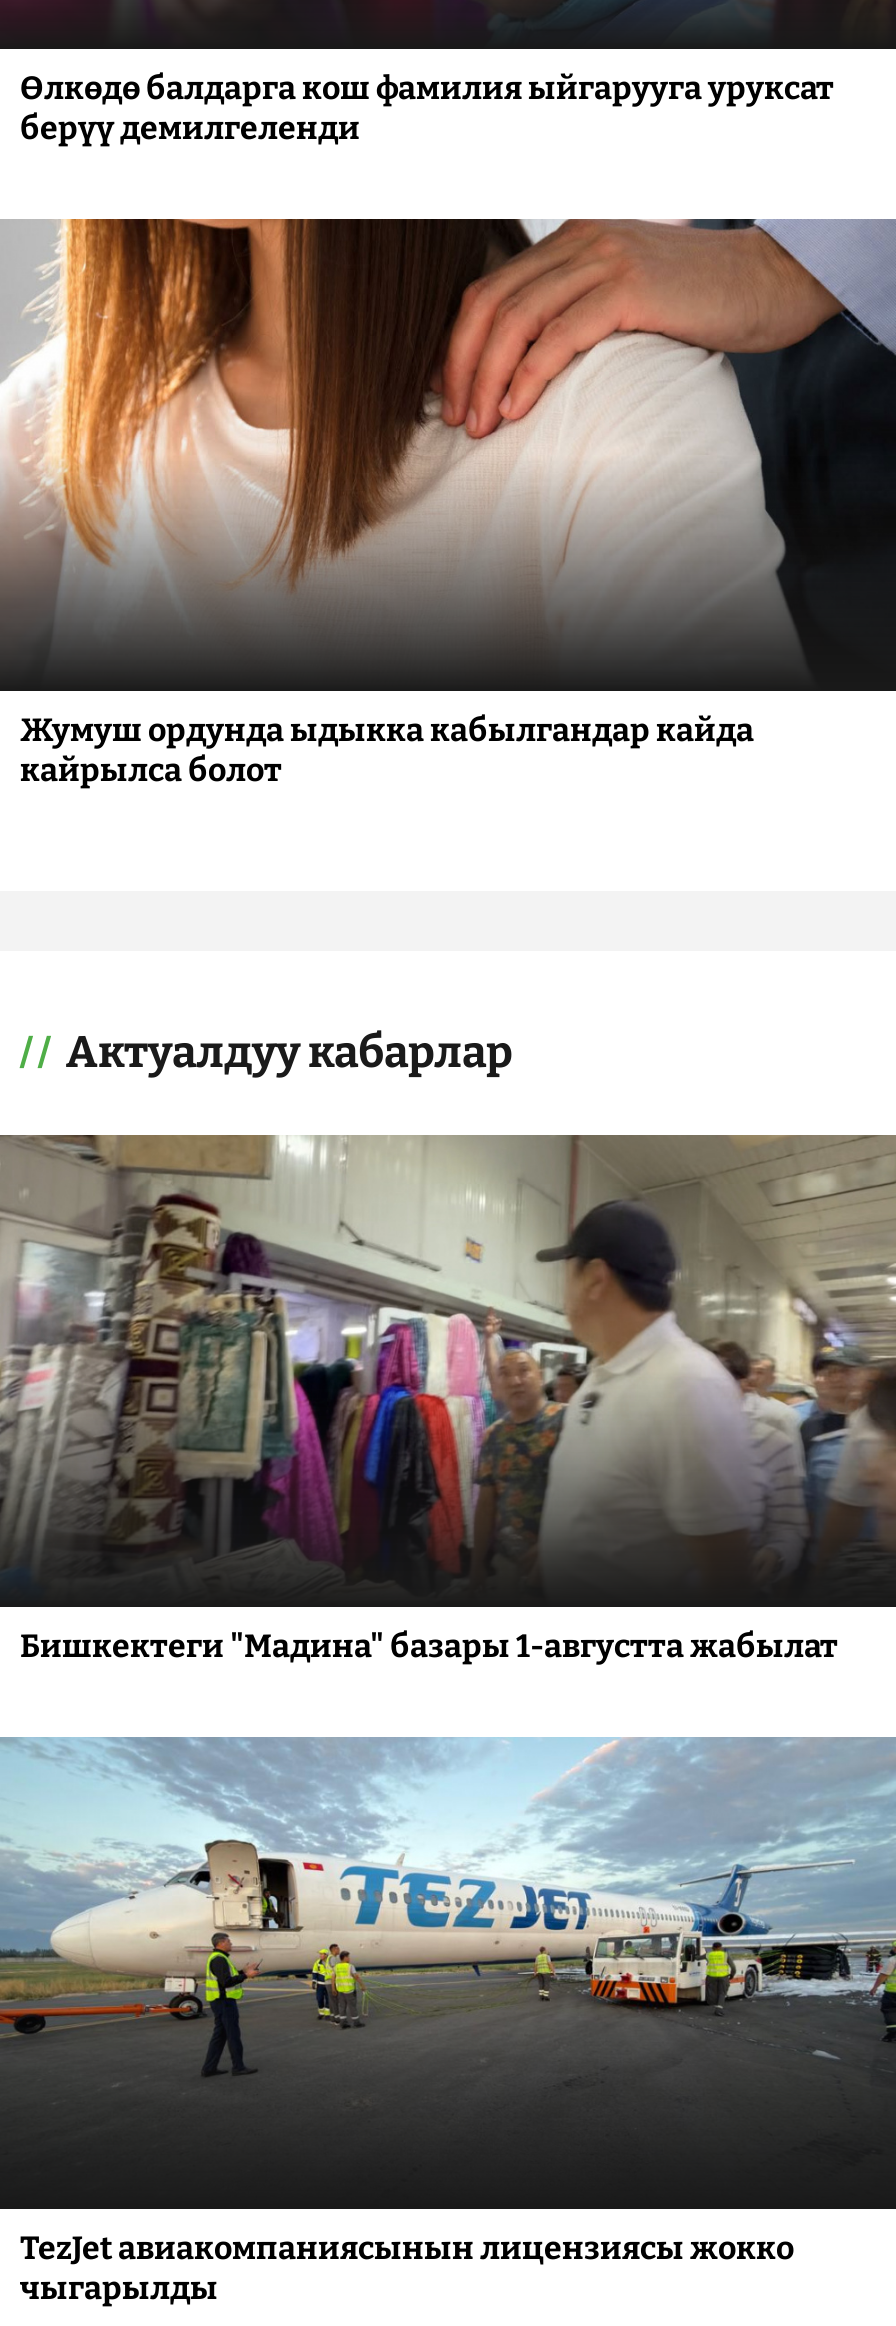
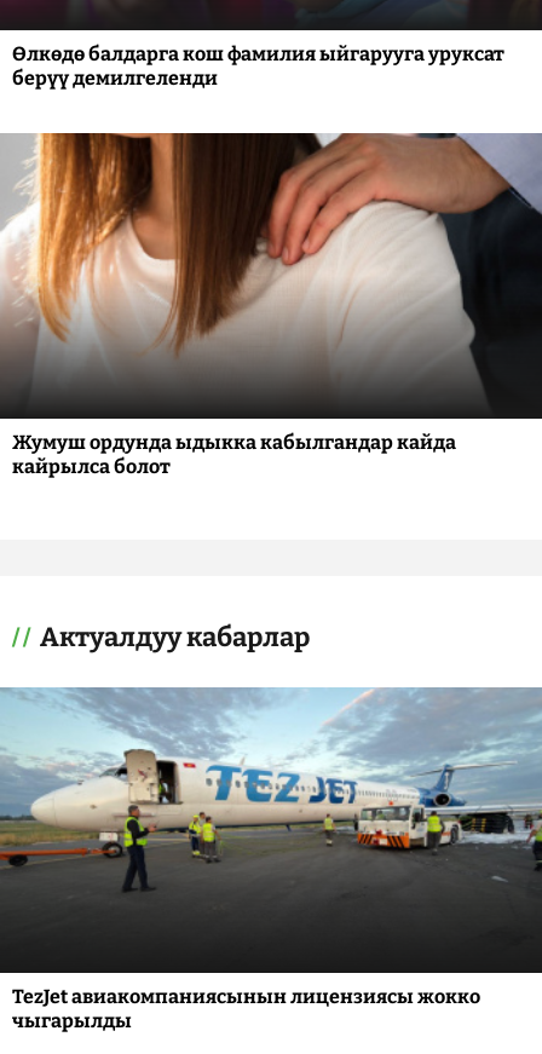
- [image]
- Бишкектеги "Мадина" базары 1-августта жабылат
